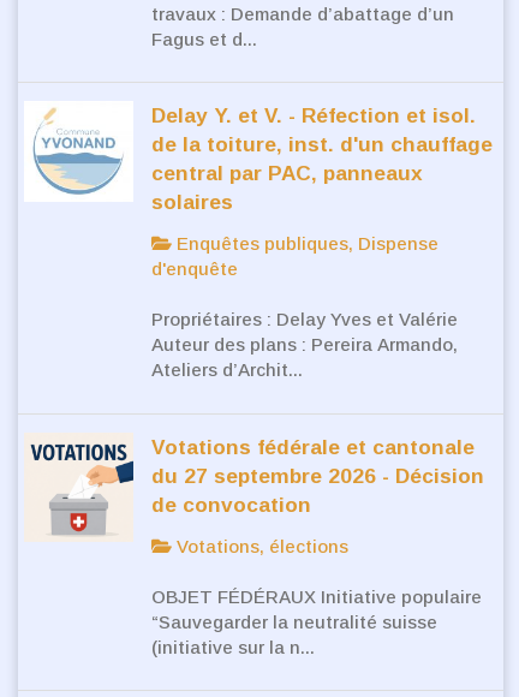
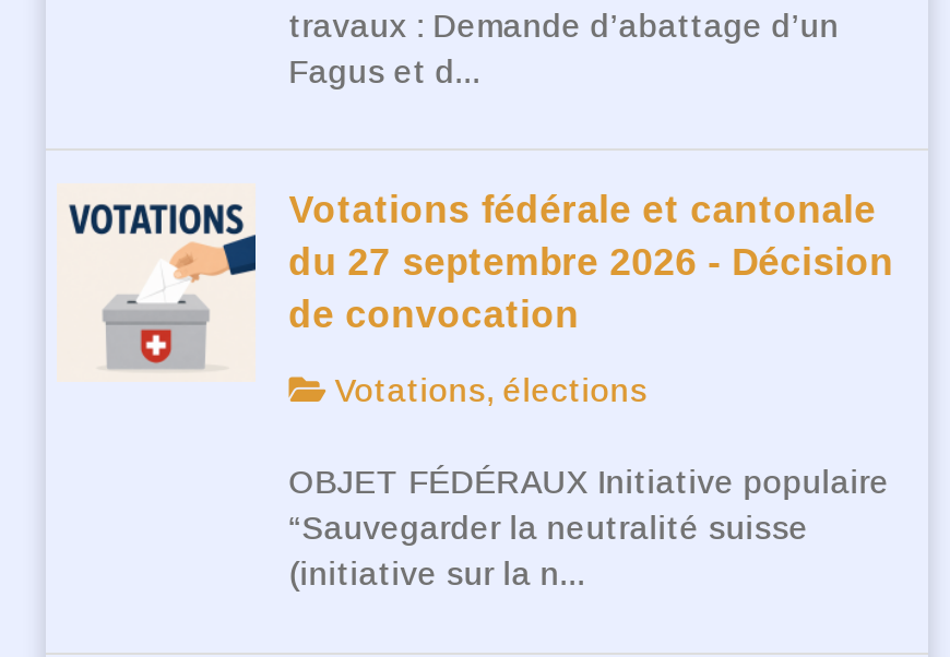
- [image]
- Delay Y. et V. - Réfection et isol.
- de la toiture, inst. d'un chauffage
- central par PAC, panneaux
- solaires
- Enquêtes publiques, Dispense
- d'enquête
- Propriétaires : Delay Yves et Valérie
- Auteur des plans : Pereira Armando,
- Ateliers d’Archit...
